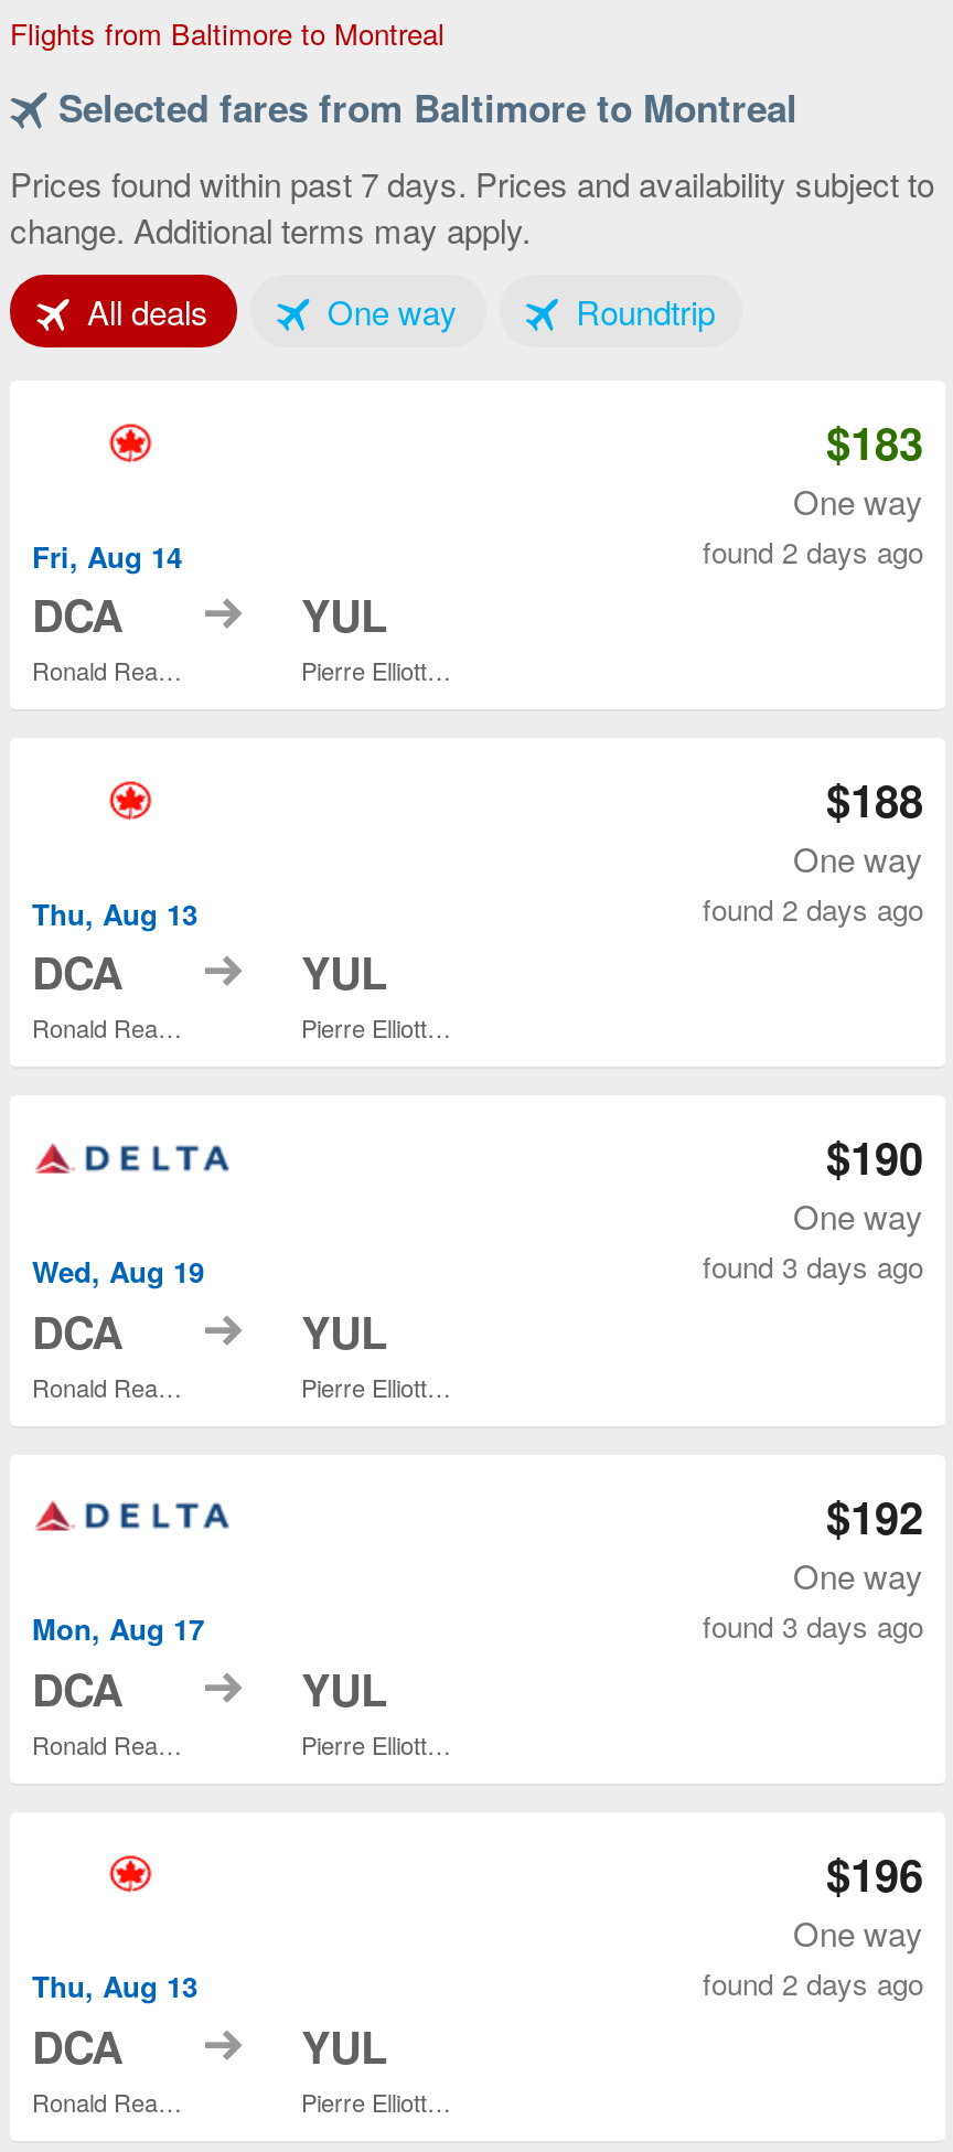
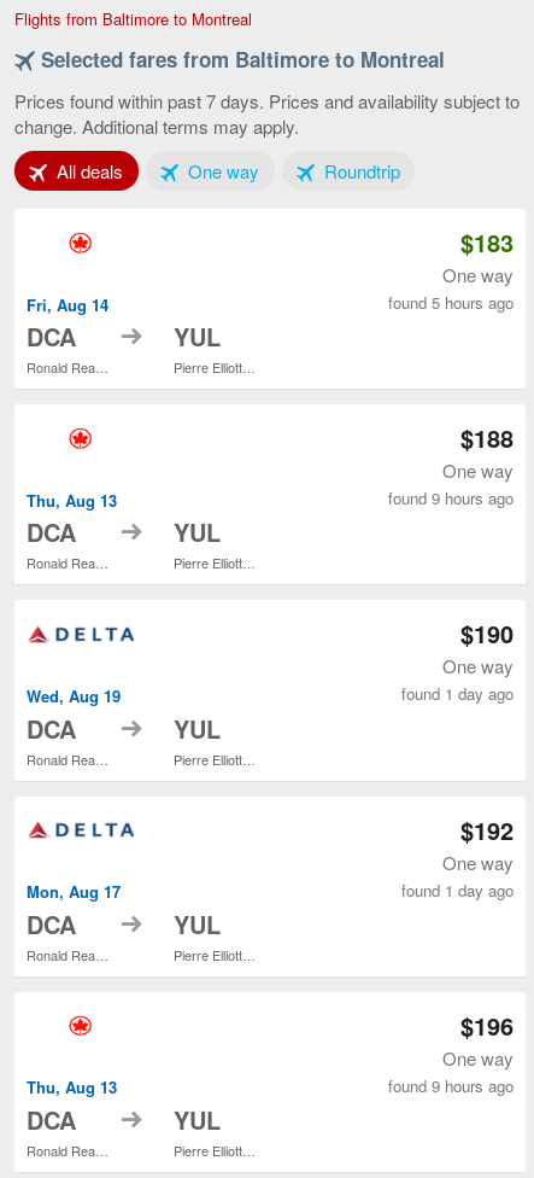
- found 2 days ago
+ found 5 hours ago

- found 2 days ago
+ found 9 hours ago

- found 3 days ago
+ found 1 day ago

- found 3 days ago
+ found 1 day ago

- found 2 days ago
+ found 9 hours ago
